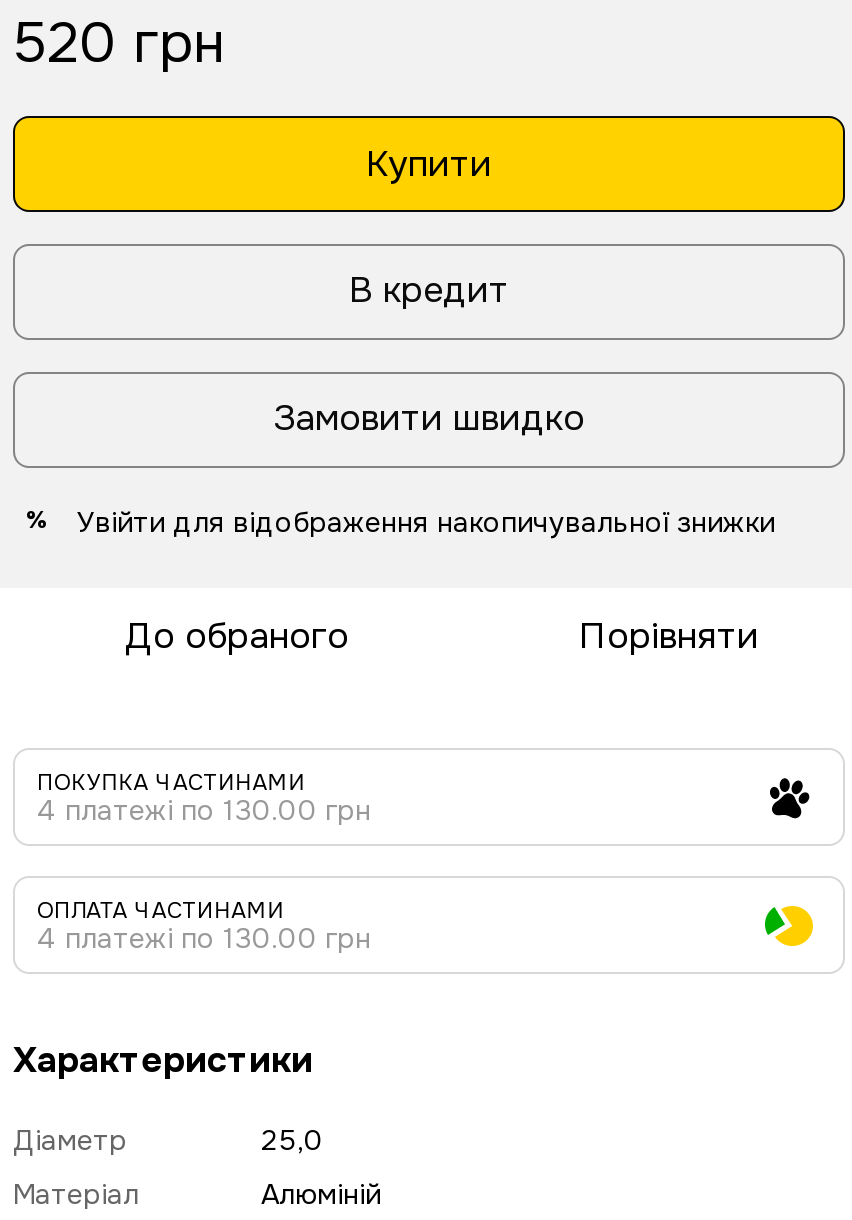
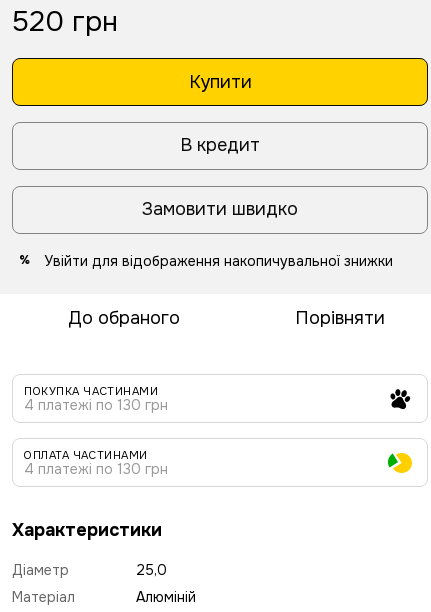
- 4 платежі по 130.00 грн
+ 4 платежі по 130 грн

- 4 платежі по 130.00 грн
+ 4 платежі по 130 грн
